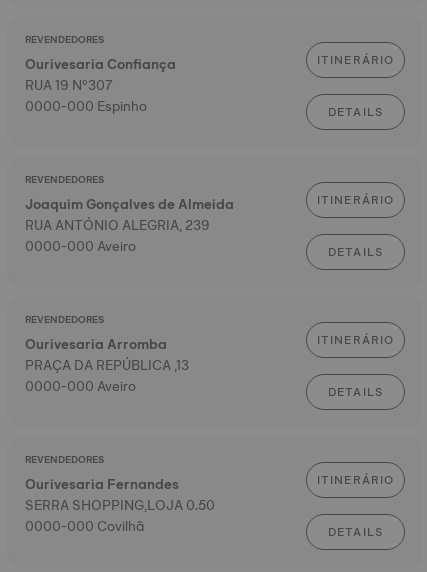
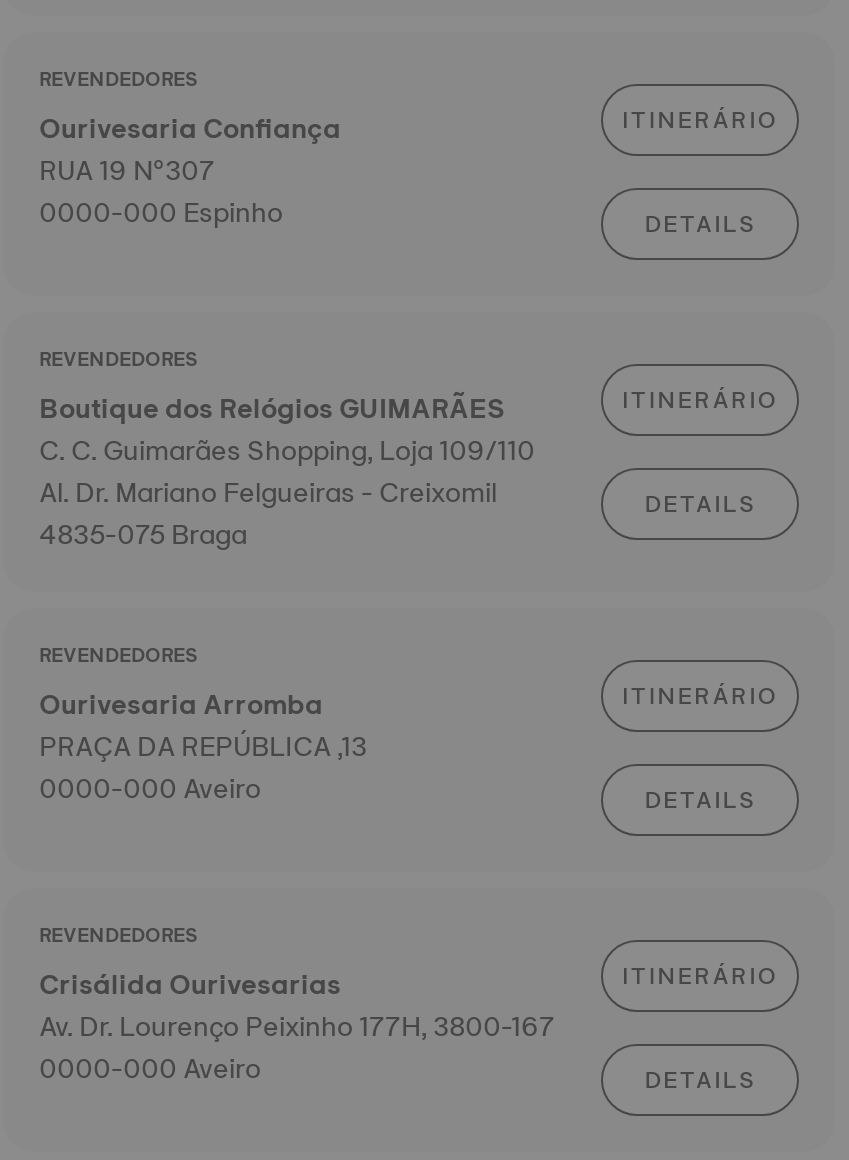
- Joaquim Gonçalves de Almeida
- RUA ANTÓNIO ALEGRIA, 239
- 0000-000 Aveiro
+ Boutique dos Relógios GUIMARÃES
+ C. C. Guimarães Shopping, Loja 109/110
+ Al. Dr. Mariano Felgueiras - Creixomil
+ 4835-075 Braga

- Ourivesaria Fernandes
- SERRA SHOPPING,LOJA 0.50
- 0000-000 Covilhã
+ Crisálida Ourivesarias
+ Av. Dr. Lourenço Peixinho 177H, 3800-167
+ 0000-000 Aveiro
